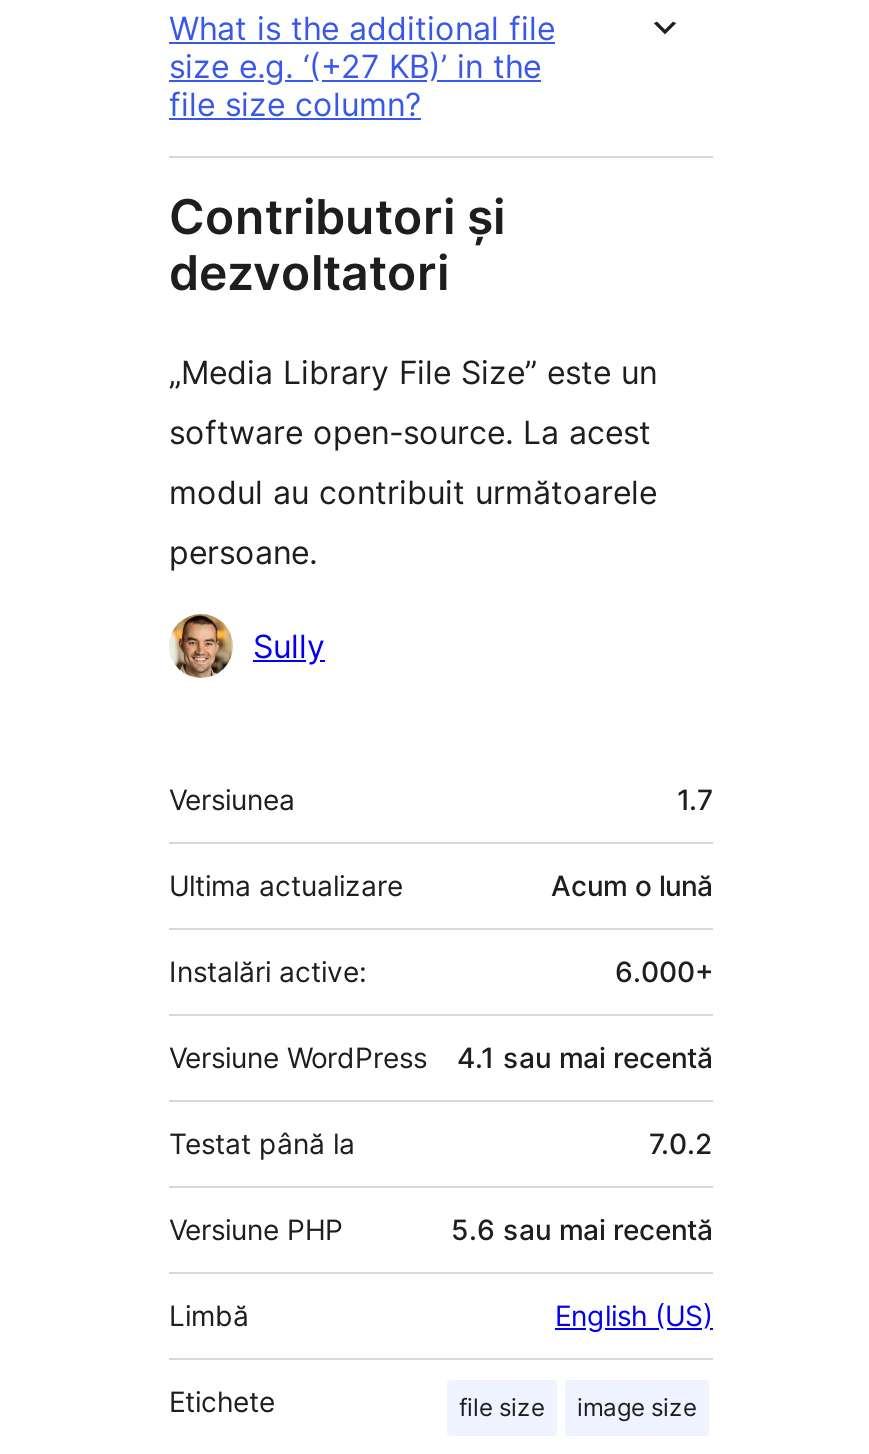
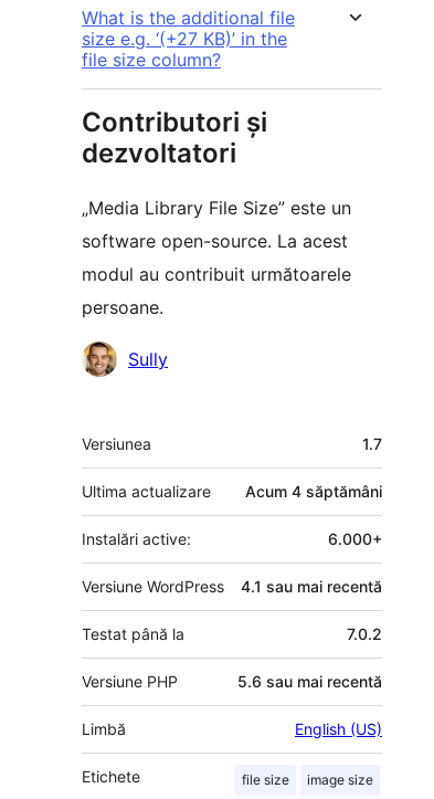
- Acum o lună
+ Acum 4 săptămâni
